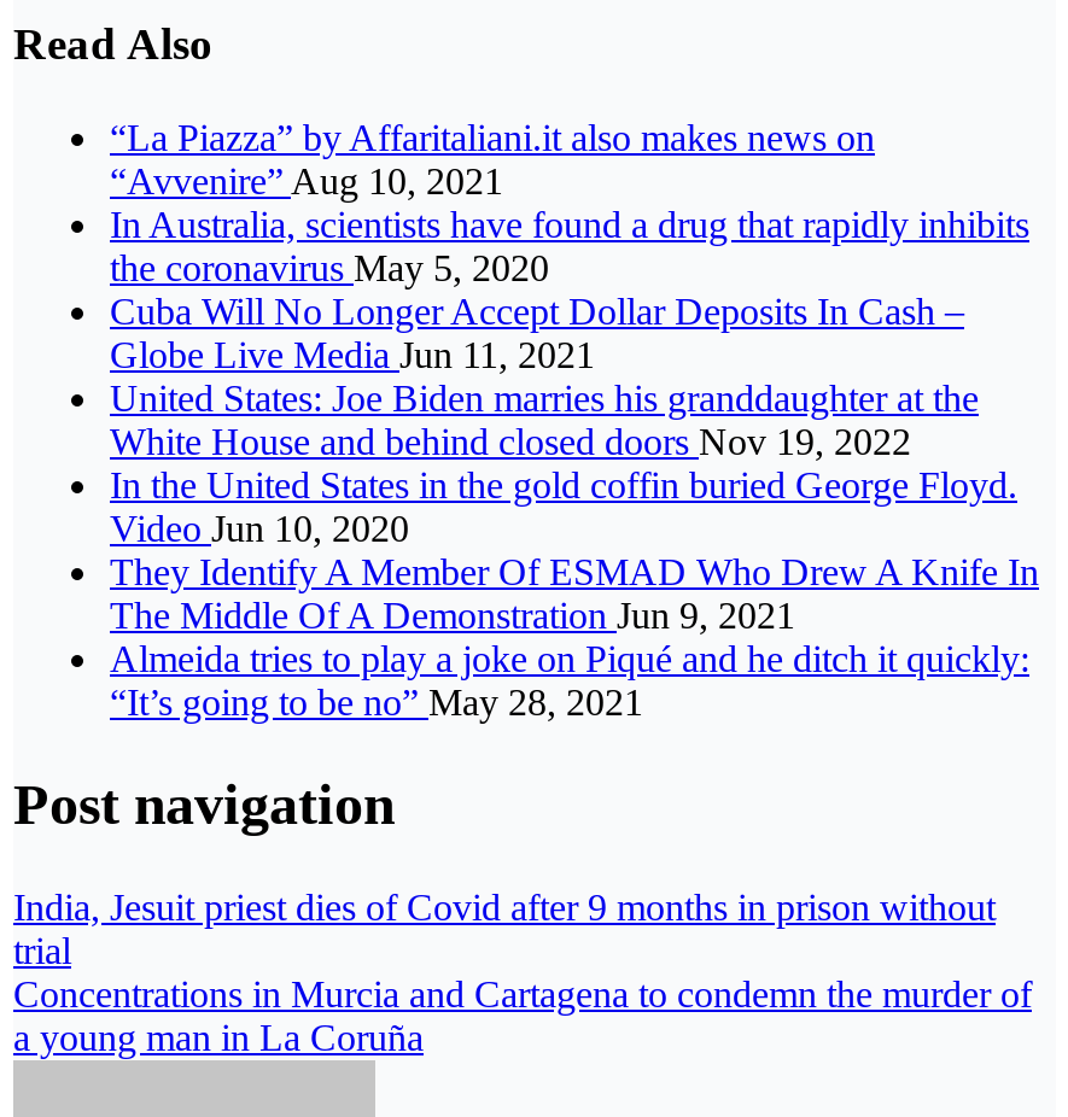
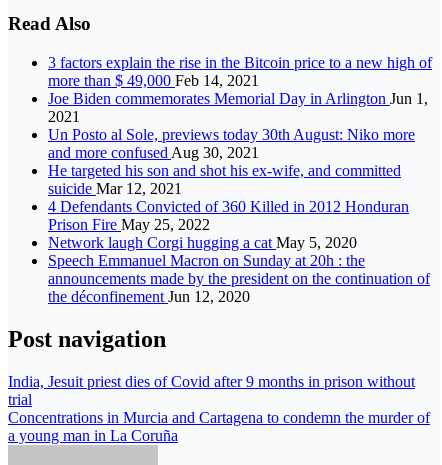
- “La Piazza” by Affaritaliani.it also makes news on
- “Avvenire” Aug 10, 2021
- In Australia, scientists have found a drug that rapidly inhibits
- the coronavirus May 5, 2020
- Cuba Will No Longer Accept Dollar Deposits In Cash –
- Globe Live Media Jun 11, 2021
- United States: Joe Biden marries his granddaughter at the
- White House and behind closed doors Nov 19, 2022
- In the United States in the gold coffin buried George Floyd.
- Video Jun 10, 2020
- They Identify A Member Of ESMAD Who Drew A Knife In
- The Middle Of A Demonstration Jun 9, 2021
- Almeida tries to play a joke on Piqué and he ditch it quickly:
- “It’s going to be no” May 28, 2021
+ 3 factors explain the rise in the Bitcoin price to a new high of
+ more than $ 49,000 Feb 14, 2021
+ Joe Biden commemorates Memorial Day in Arlington Jun 1,
+ 2021
+ Un Posto al Sole, previews today 30th August: Niko more
+ and more confused Aug 30, 2021
+ He targeted his son and shot his ex-wife, and committed
+ suicide Mar 12, 2021
+ 4 Defendants Convicted of 360 Killed in 2012 Honduran
+ Prison Fire May 25, 2022
+ Network laugh Corgi hugging a cat May 5, 2020
+ Speech Emmanuel Macron on Sunday at 20h : the
+ announcements made by the president on the continuation of
+ the déconfinement Jun 12, 2020
